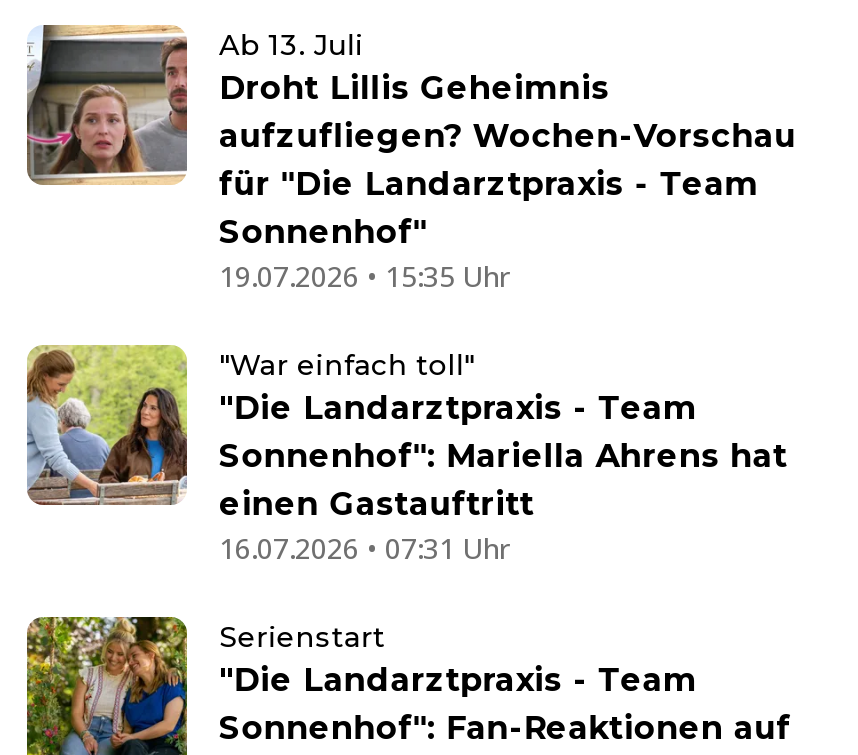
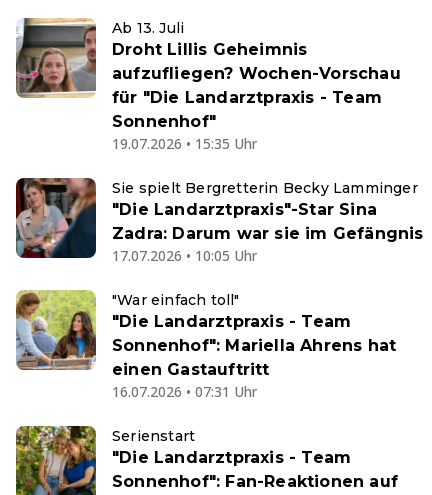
+ [image]
+ Sie spielt Bergretterin Becky Lamminger
+ "Die Landarztpraxis"-Star Sina
+ Zadra: Darum war sie im Gefängnis
+ 17.07.2026 • 10:05 Uhr
